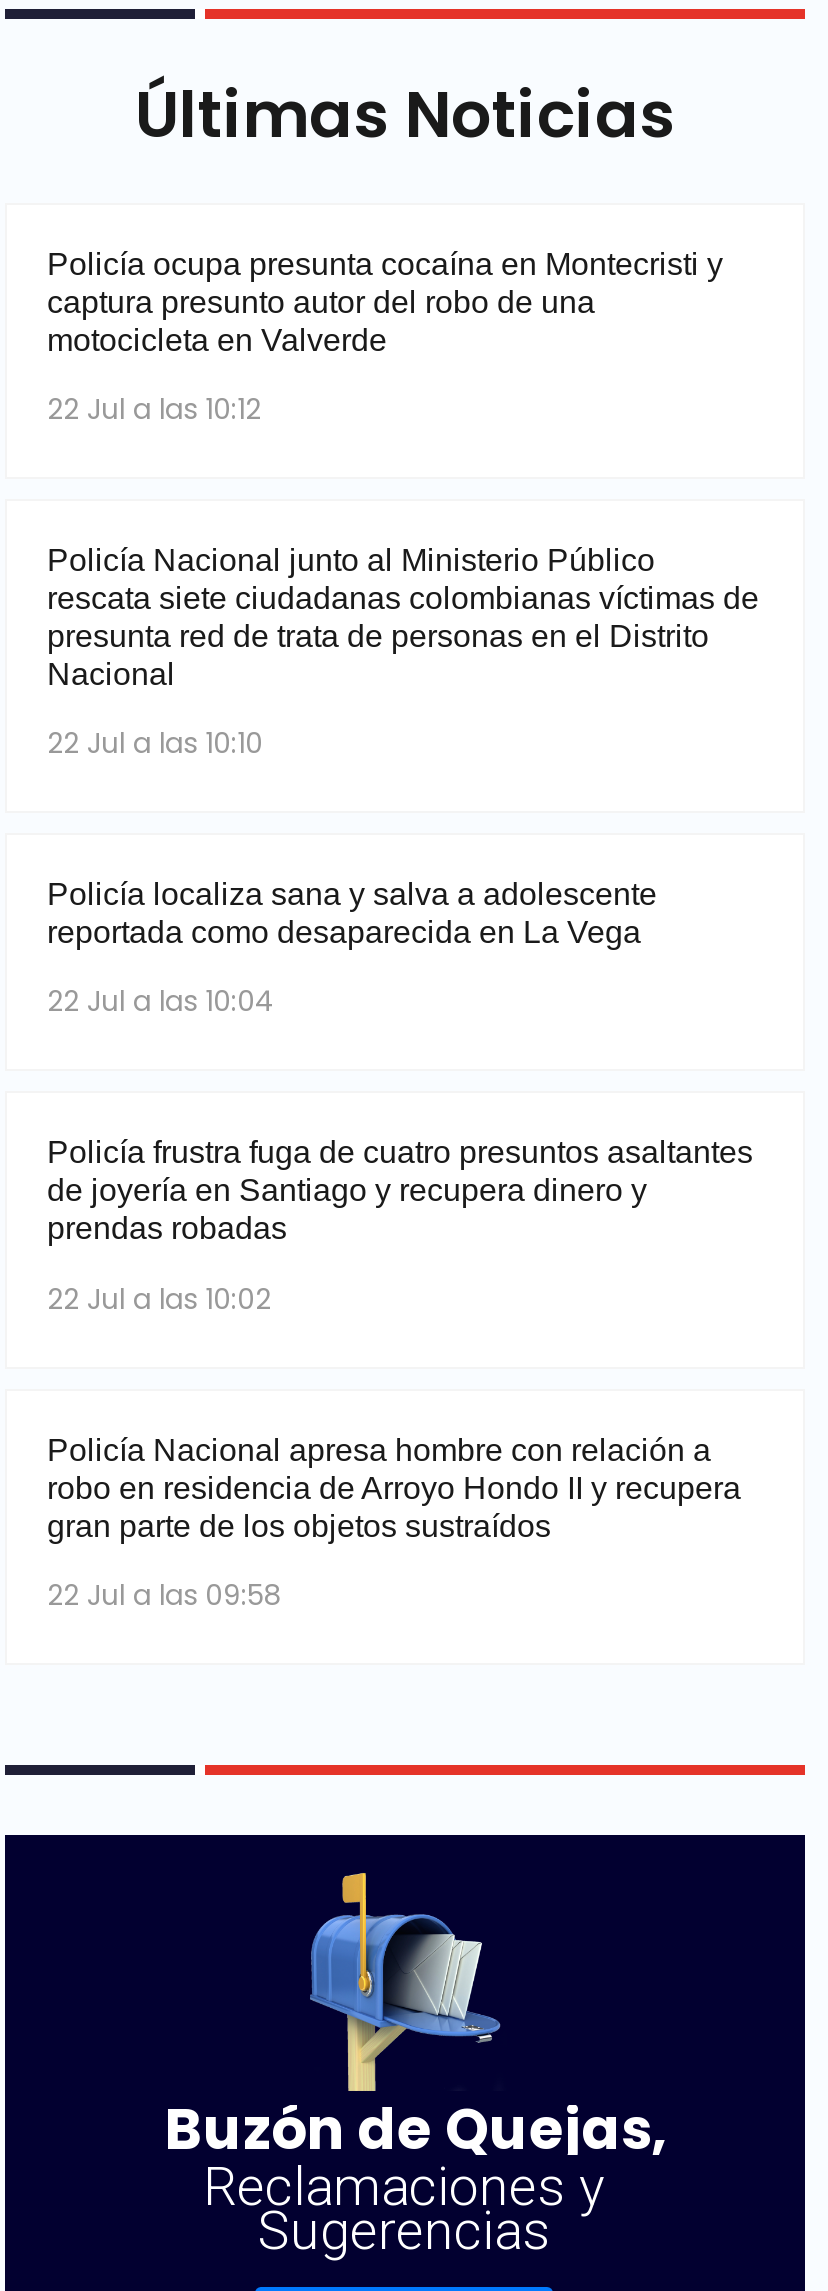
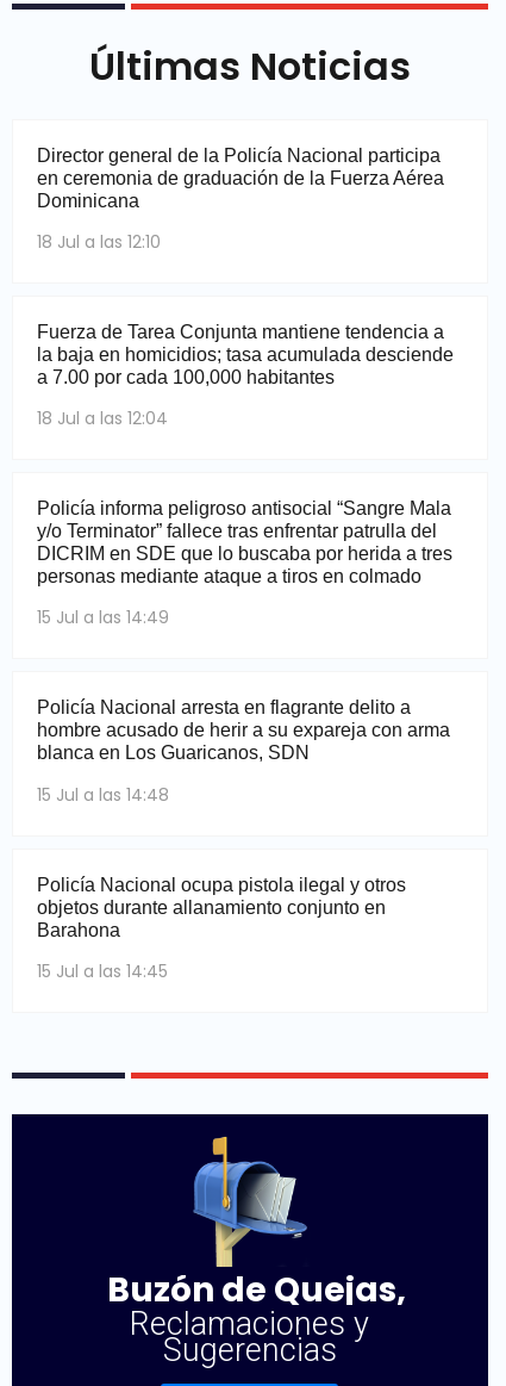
- Policía ocupa presunta cocaína en Montecristi y
- captura presunto autor del robo de una
- motocicleta en Valverde
+ Director general de la Policía Nacional participa
+ en ceremonia de graduación de la Fuerza Aérea
+ Dominicana

- 22 Jul a las 10:12
+ 18 Jul a las 12:10

- Policía Nacional junto al Ministerio Público
- rescata siete ciudadanas colombianas víctimas de
- presunta red de trata de personas en el Distrito
- Nacional
+ Fuerza de Tarea Conjunta mantiene tendencia a
+ la baja en homicidios; tasa acumulada desciende
+ a 7.00 por cada 100,000 habitantes

- 22 Jul a las 10:10
+ 18 Jul a las 12:04

- Policía localiza sana y salva a adolescente
- reportada como desaparecida en La Vega
+ Policía informa peligroso antisocial “Sangre Mala
+ y/o Terminator” fallece tras enfrentar patrulla del
+ DICRIM en SDE que lo buscaba por herida a tres
+ personas mediante ataque a tiros en colmado

- 22 Jul a las 10:04
+ 15 Jul a las 14:49

- Policía frustra fuga de cuatro presuntos asaltantes
- de joyería en Santiago y recupera dinero y
- prendas robadas
+ Policía Nacional arresta en flagrante delito a
+ hombre acusado de herir a su expareja con arma
+ blanca en Los Guaricanos, SDN

- 22 Jul a las 10:02
+ 15 Jul a las 14:48

- Policía Nacional apresa hombre con relación a
- robo en residencia de Arroyo Hondo II y recupera
- gran parte de los objetos sustraídos
+ Policía Nacional ocupa pistola ilegal y otros
+ objetos durante allanamiento conjunto en
+ Barahona

- 22 Jul a las 09:58
+ 15 Jul a las 14:45
